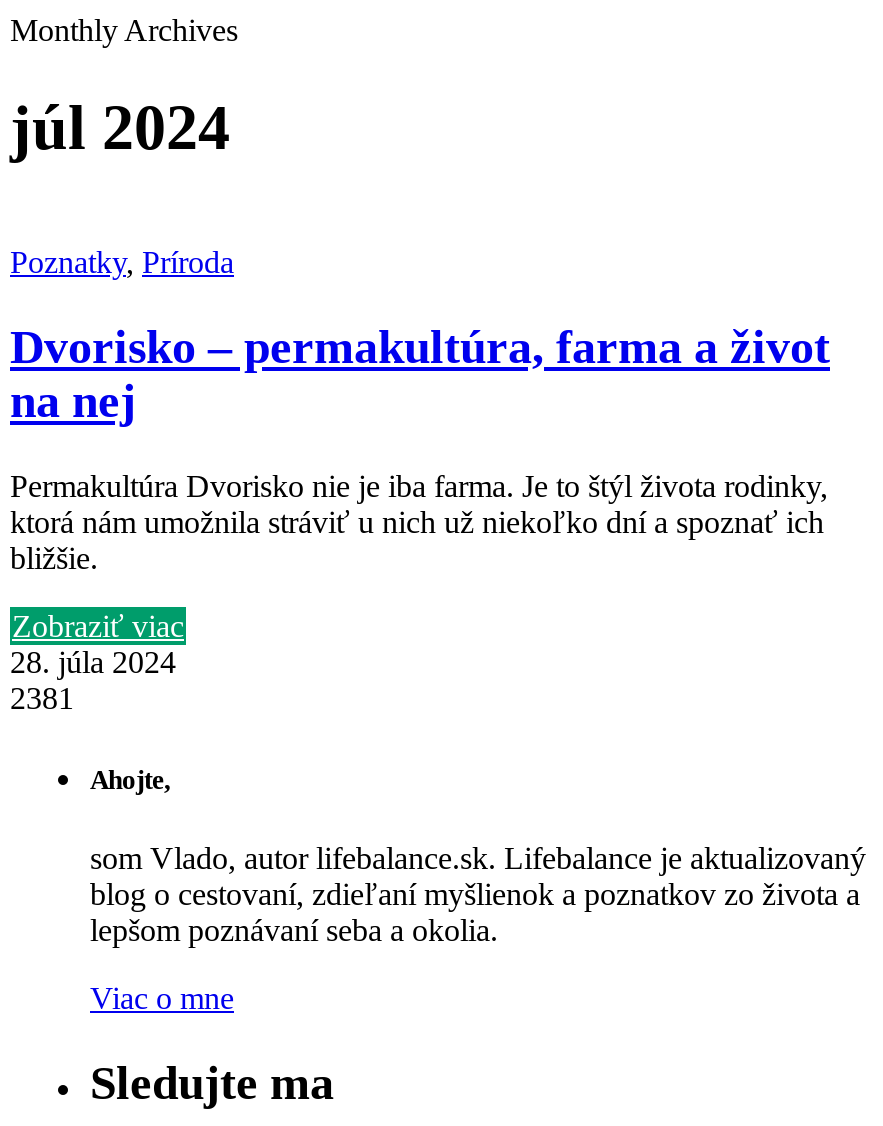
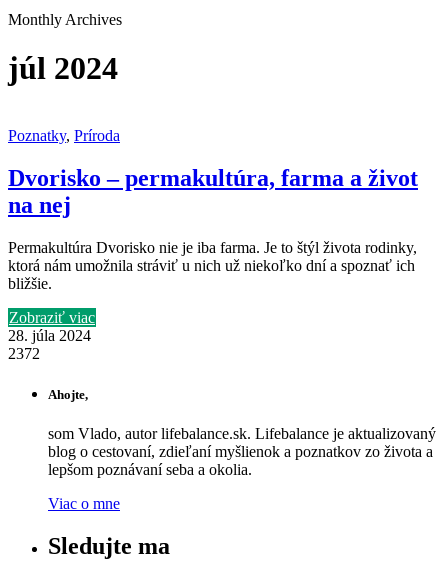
- 2381
+ 2372
